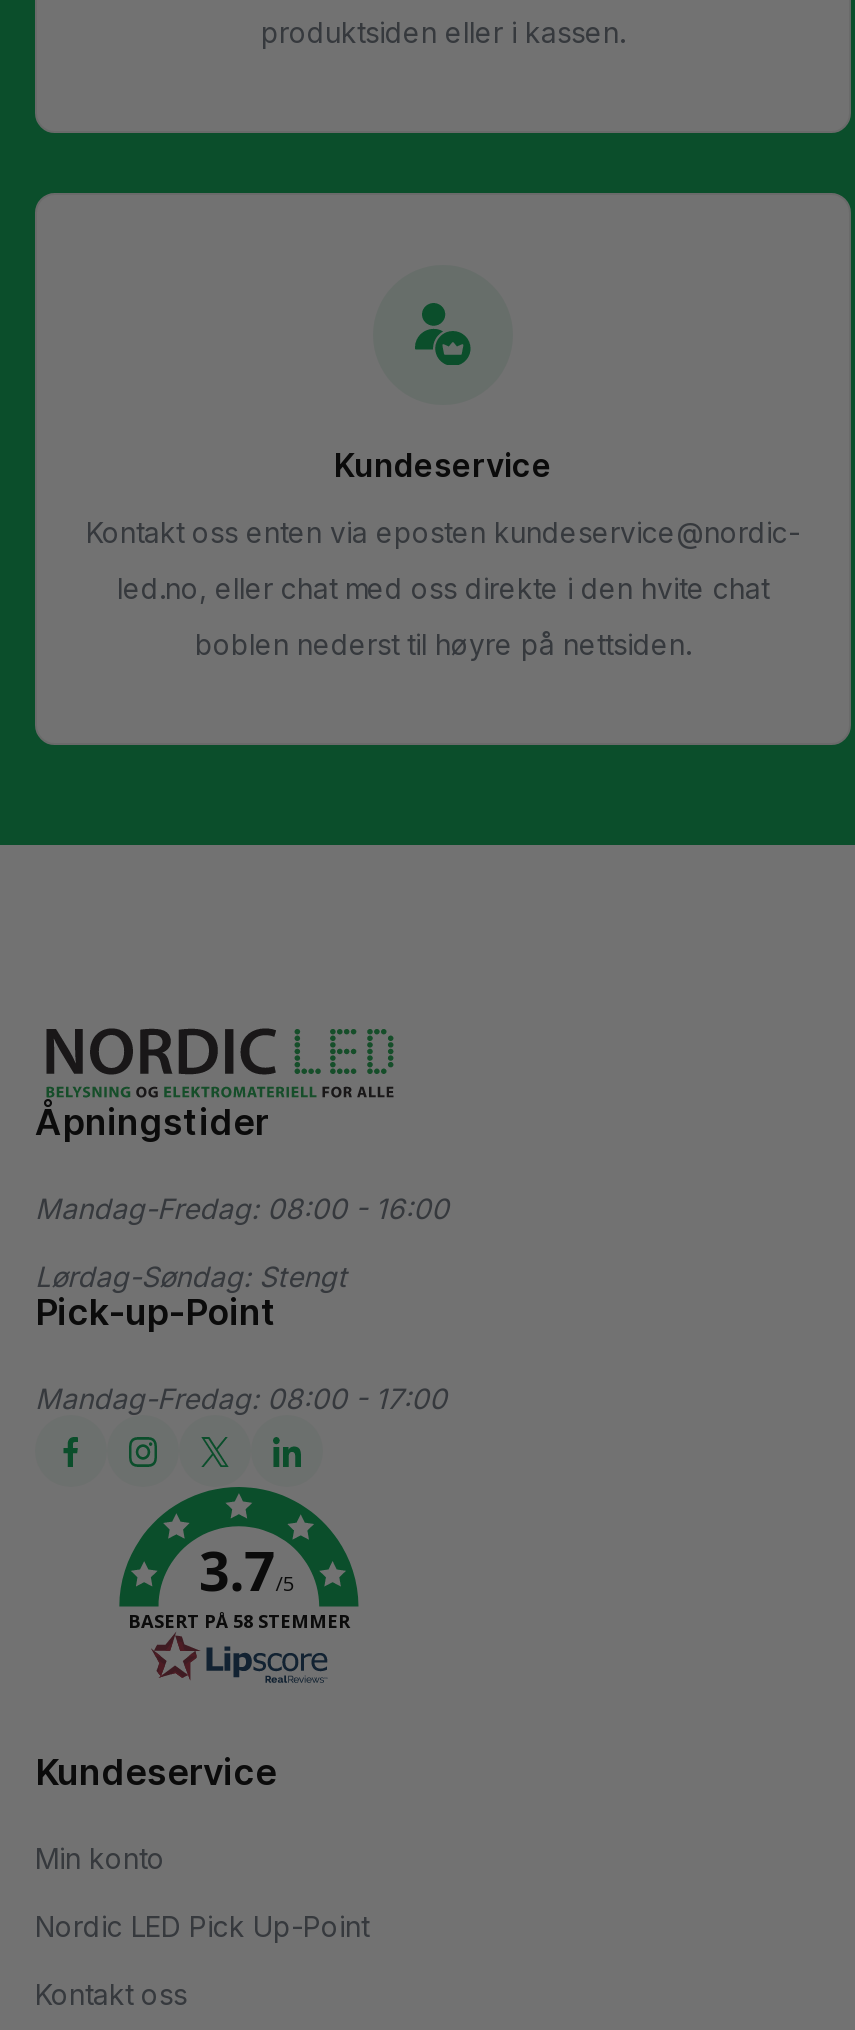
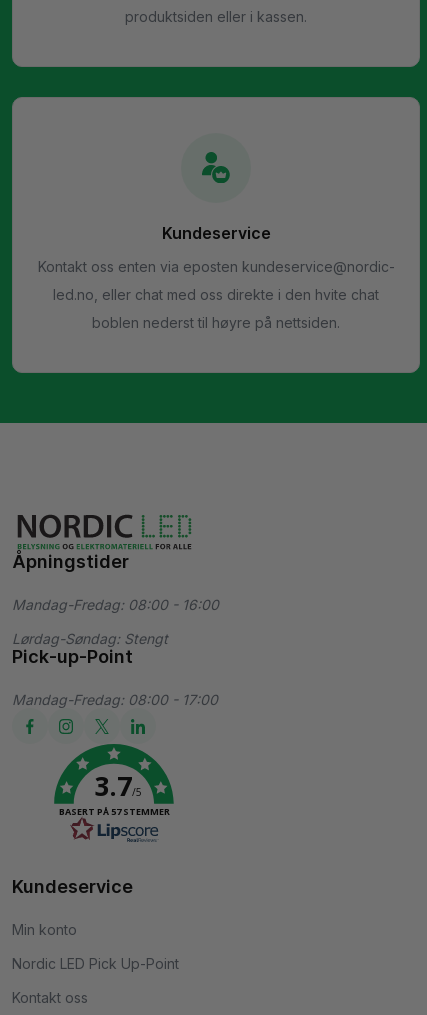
- BASERT PÅ 58 STEMMER
+ BASERT PÅ 57 STEMMER
